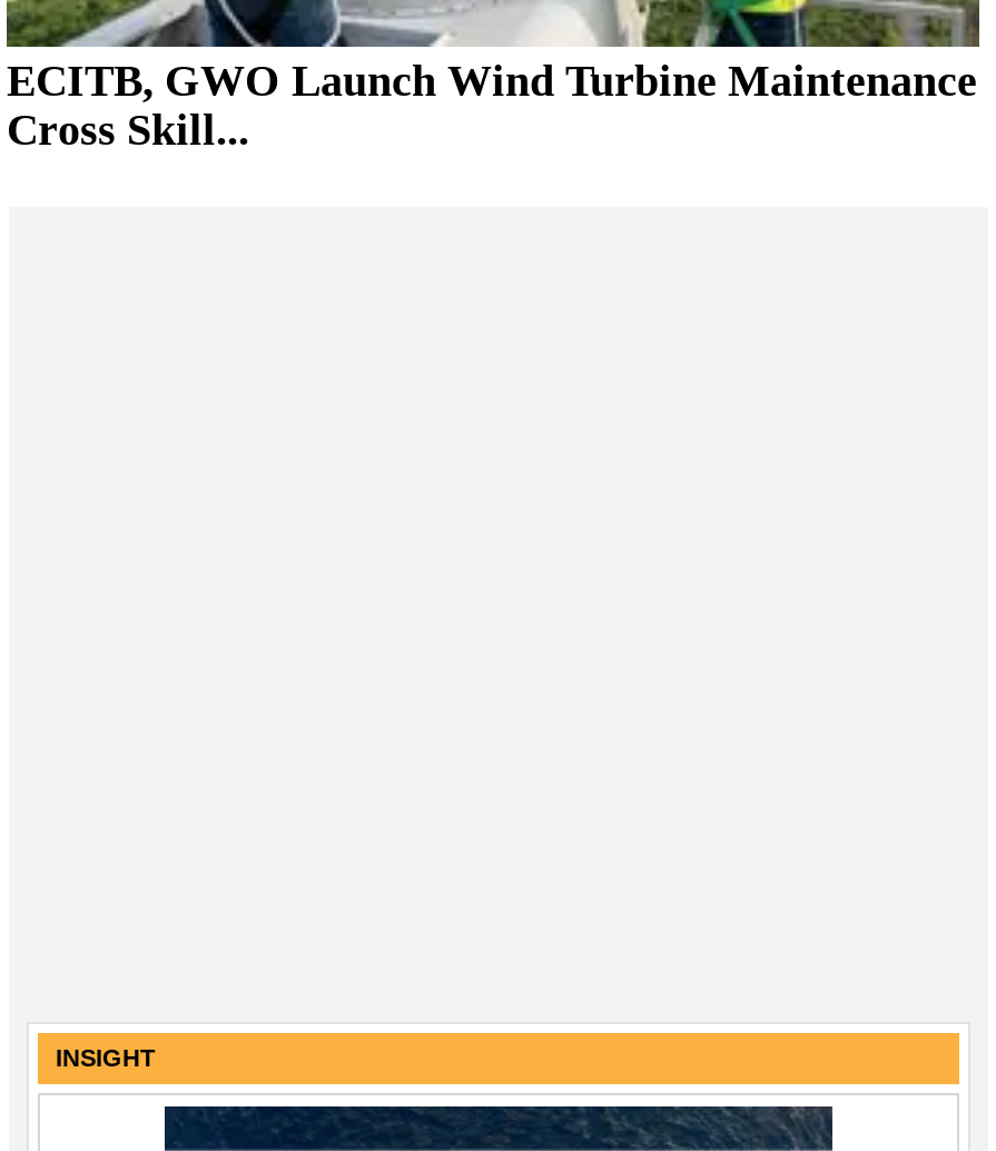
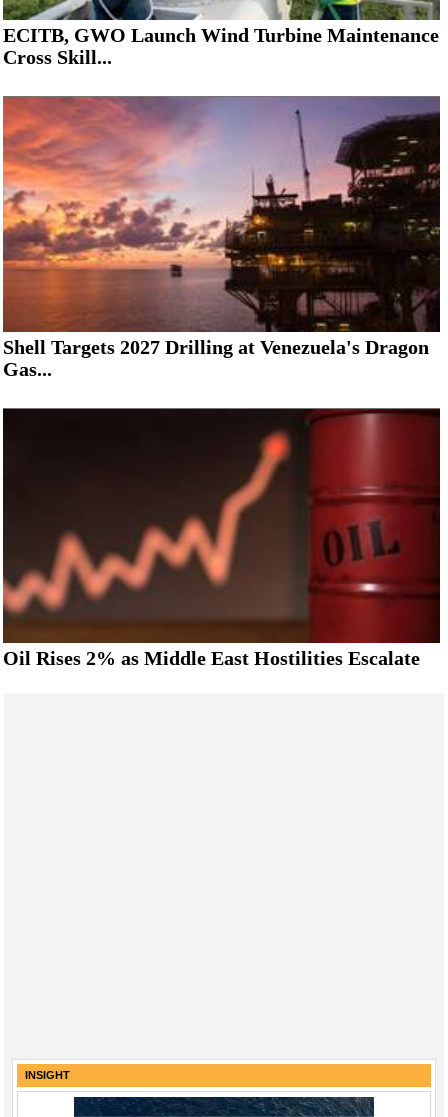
+ [image]
+ Shell Targets 2027 Drilling at Venezuela's Dragon
+ Gas...

+ [image]
+ Oil Rises 2% as Middle East Hostilities Escalate
